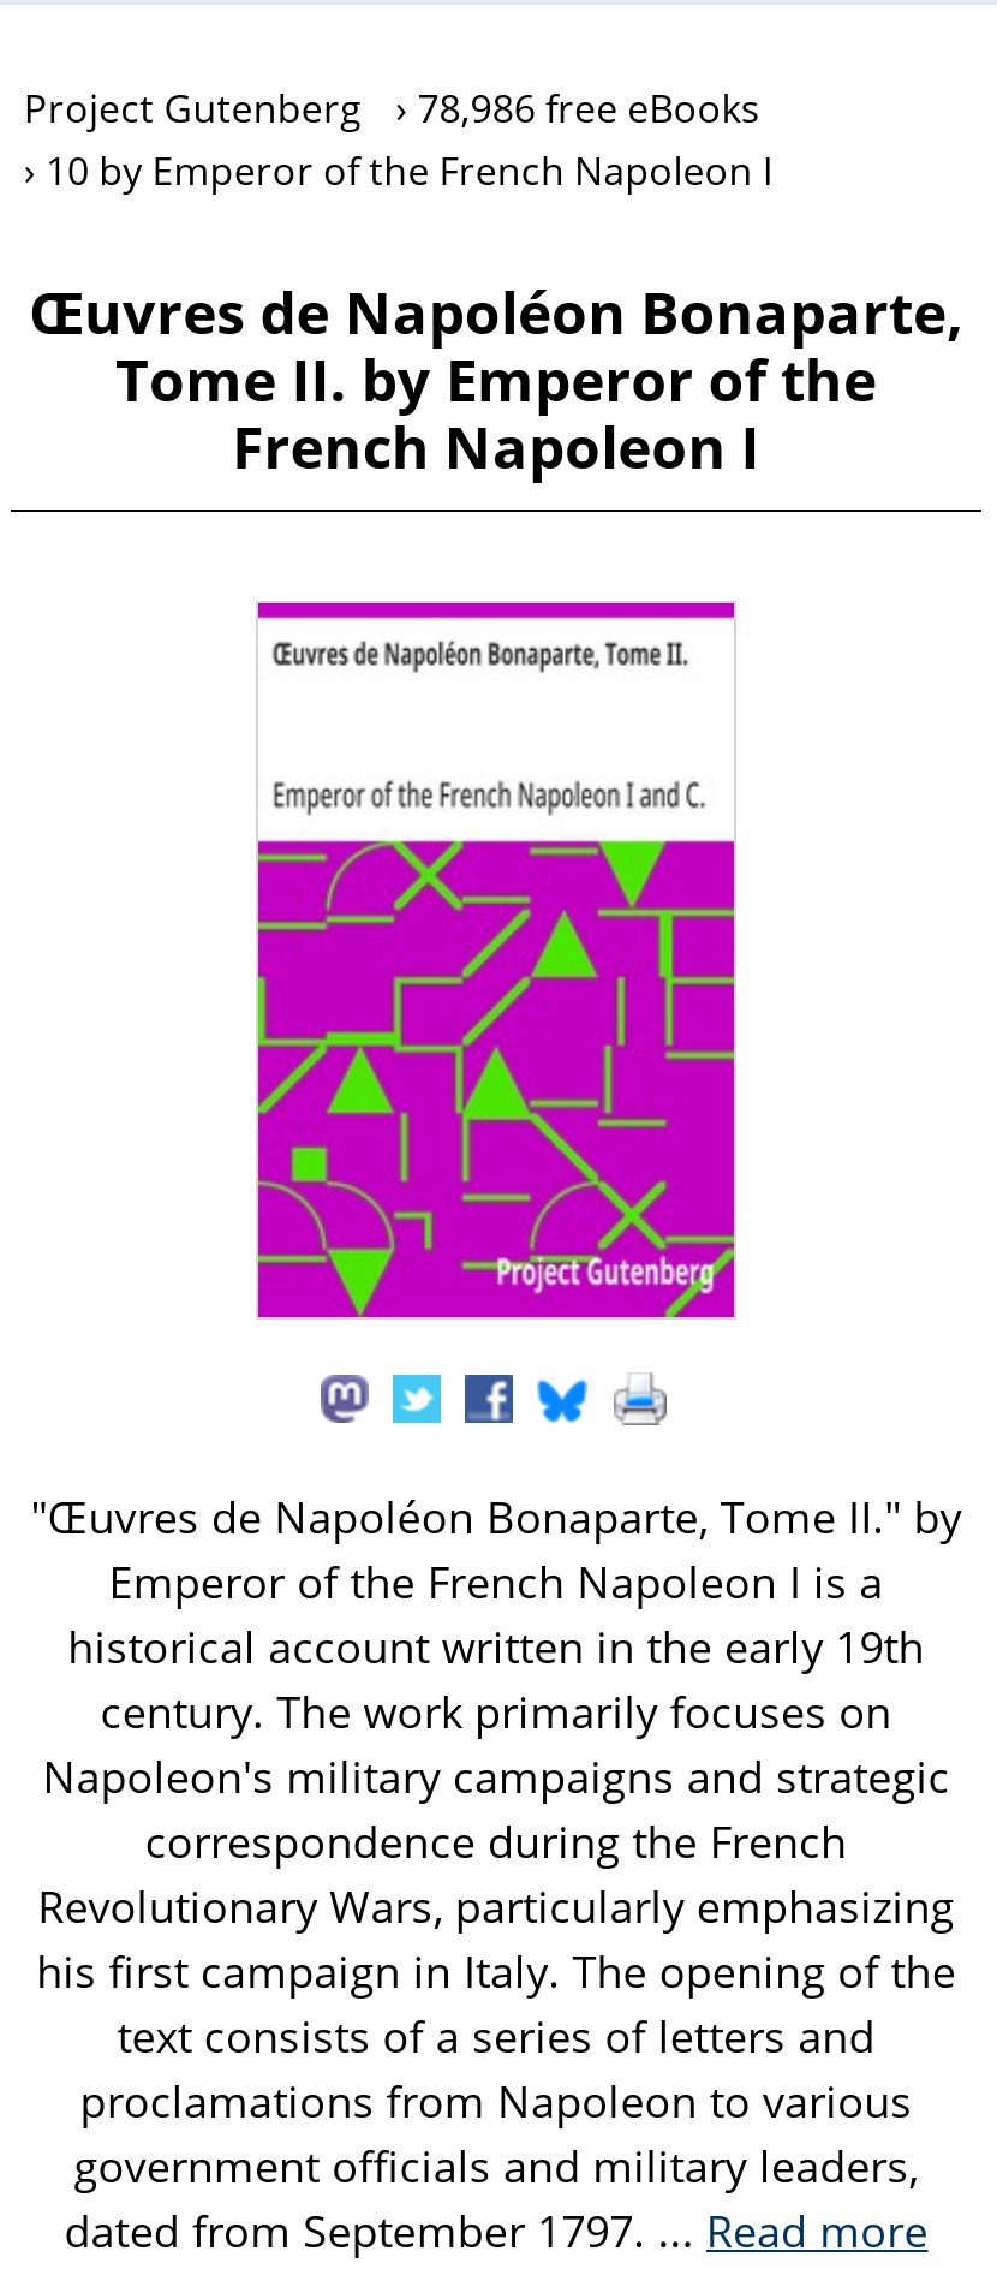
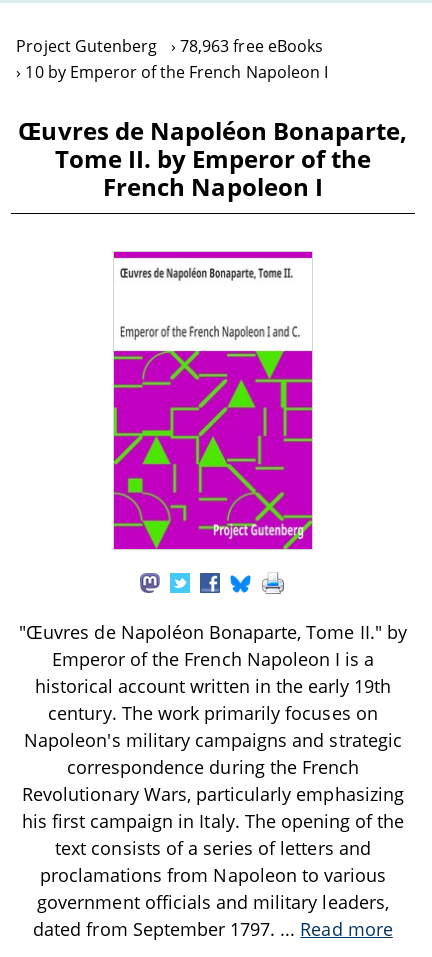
- Project Gutenberg 78,986 free eBooks
+ Project Gutenberg 78,963 free eBooks
